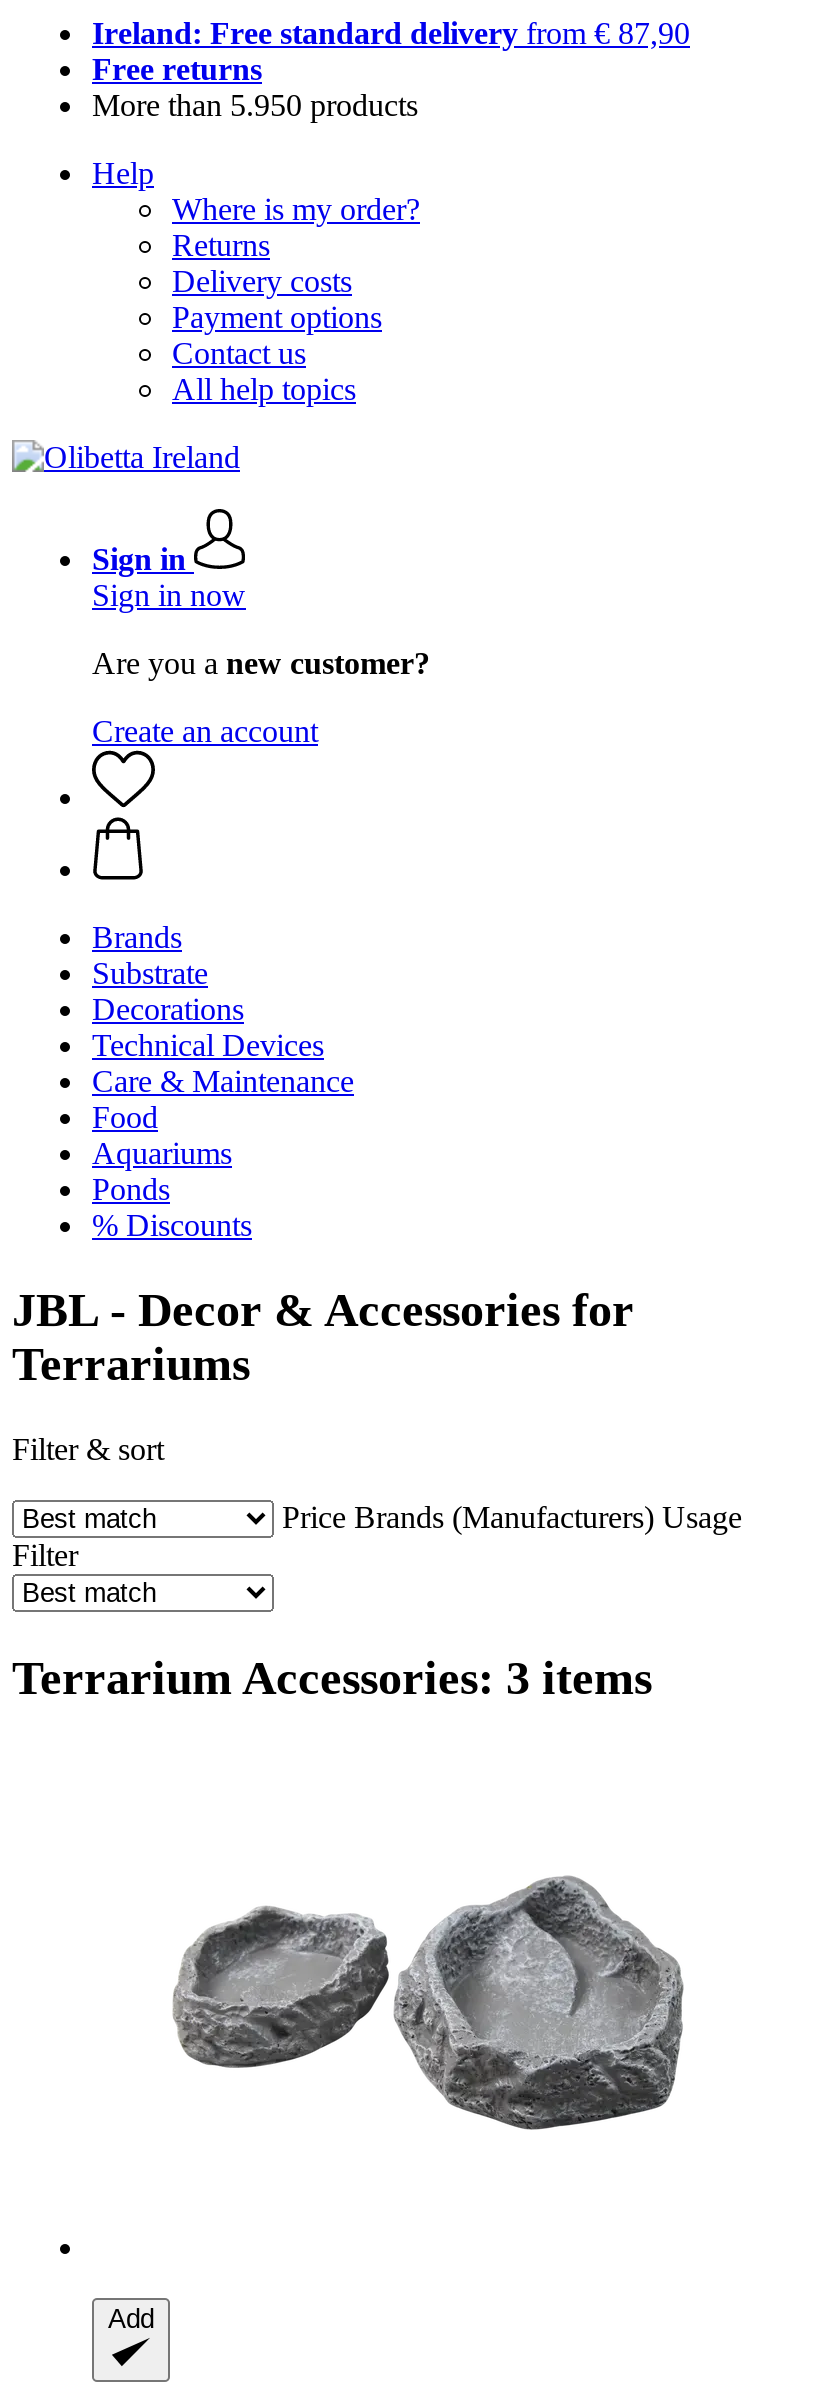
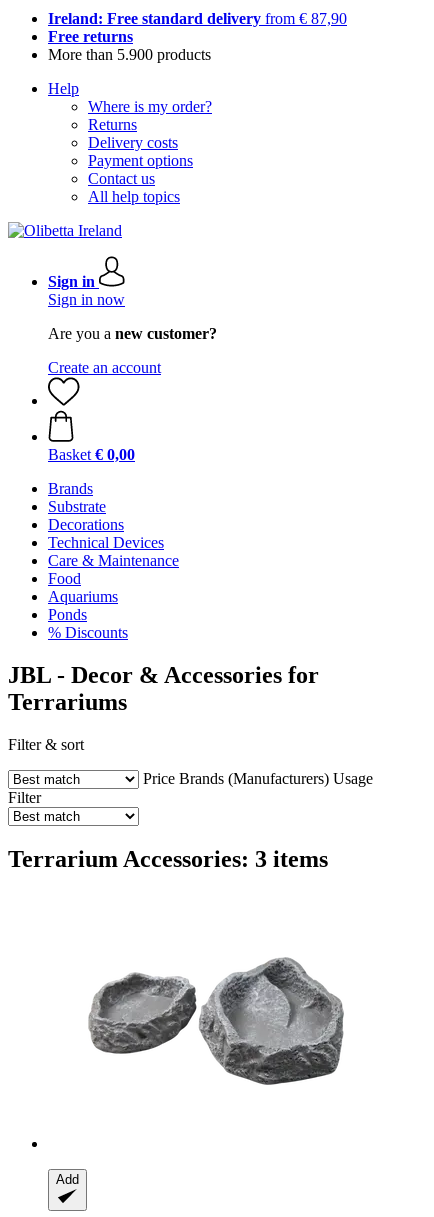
- More than 5.950 products
+ More than 5.900 products

+ Basket € 0,00
